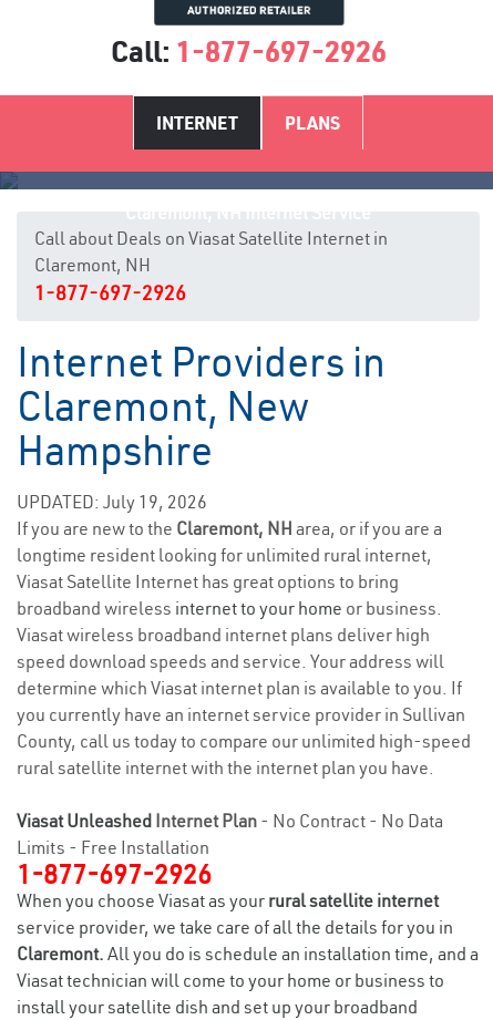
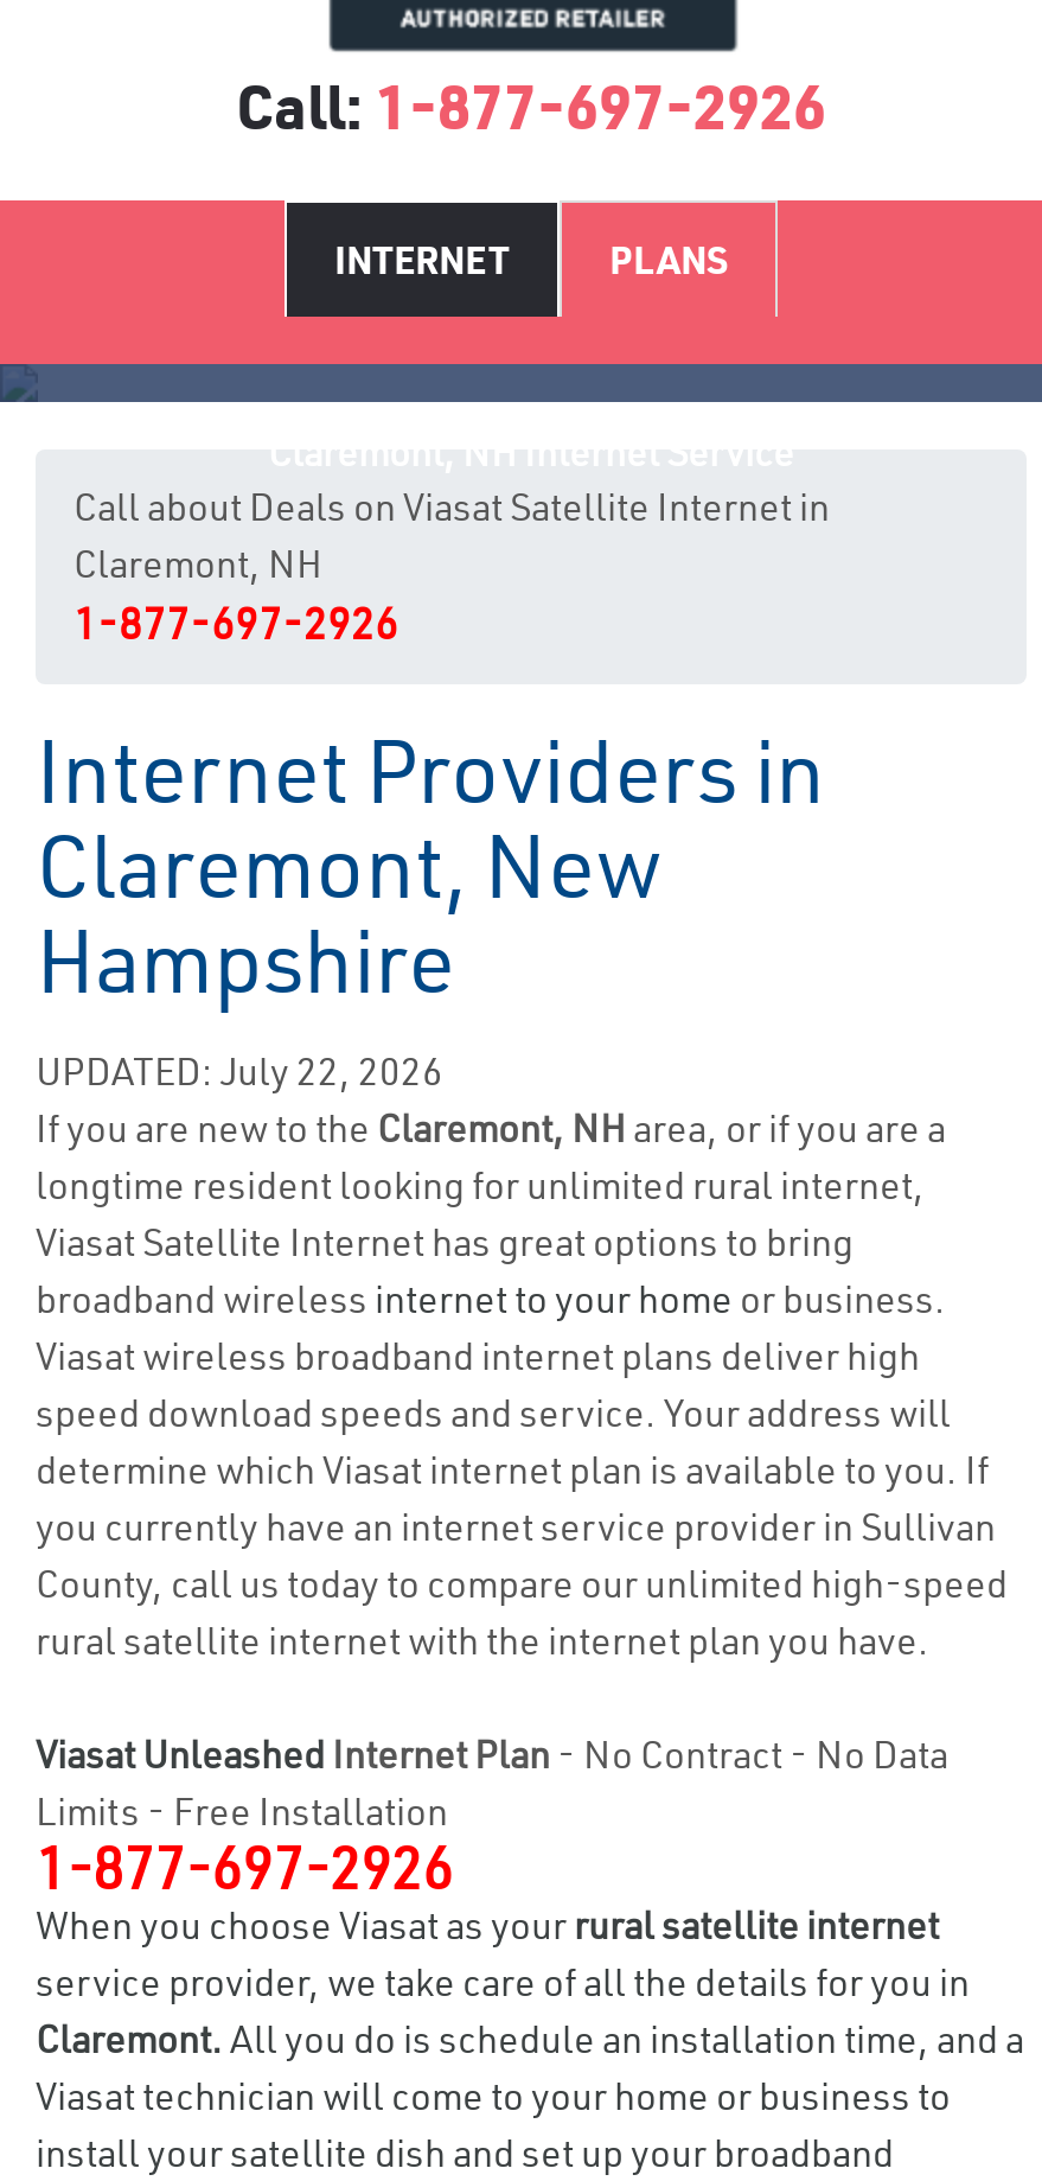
- UPDATED: July 19, 2026
+ UPDATED: July 22, 2026
